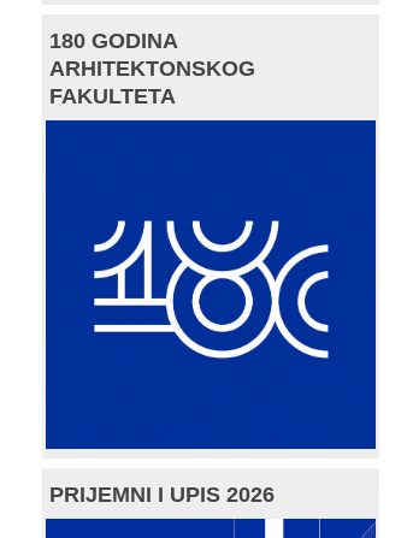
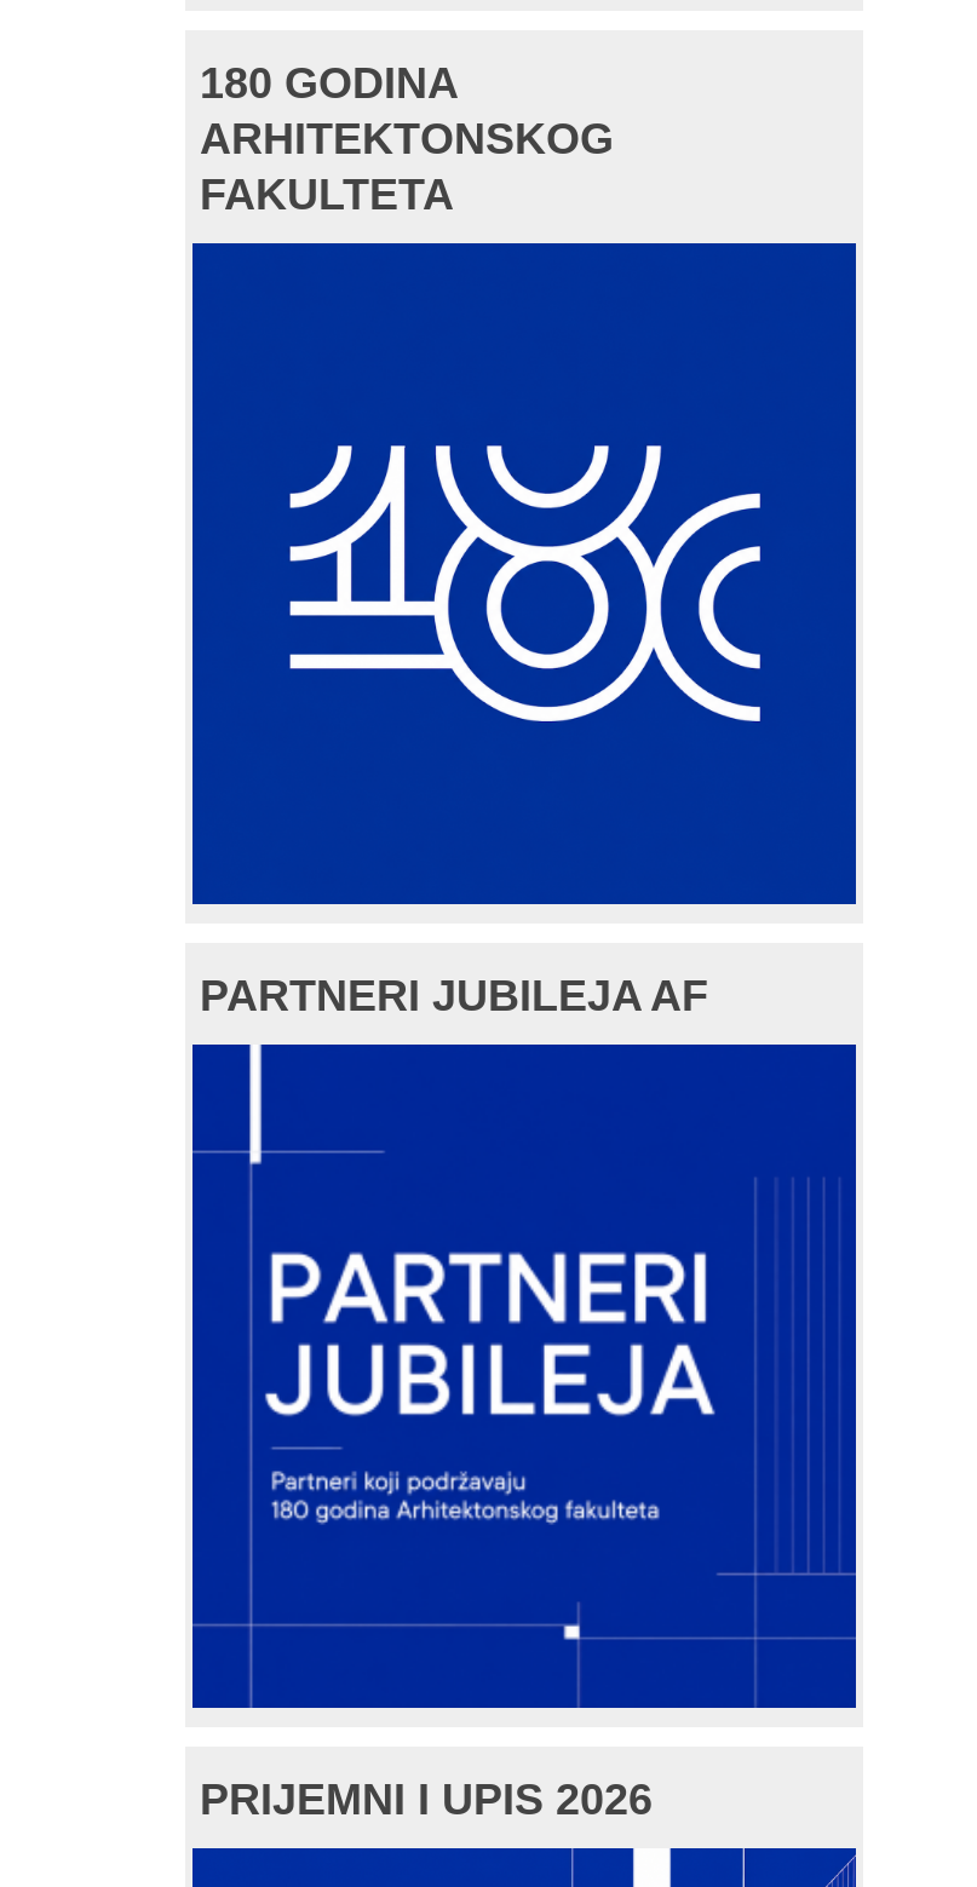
+ PARTNERI JUBILEJA AF

+ [image]
